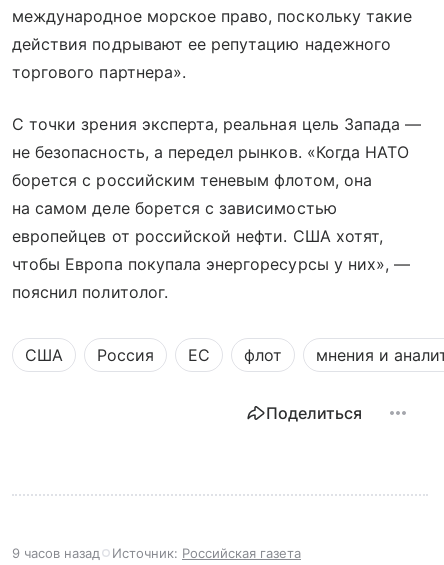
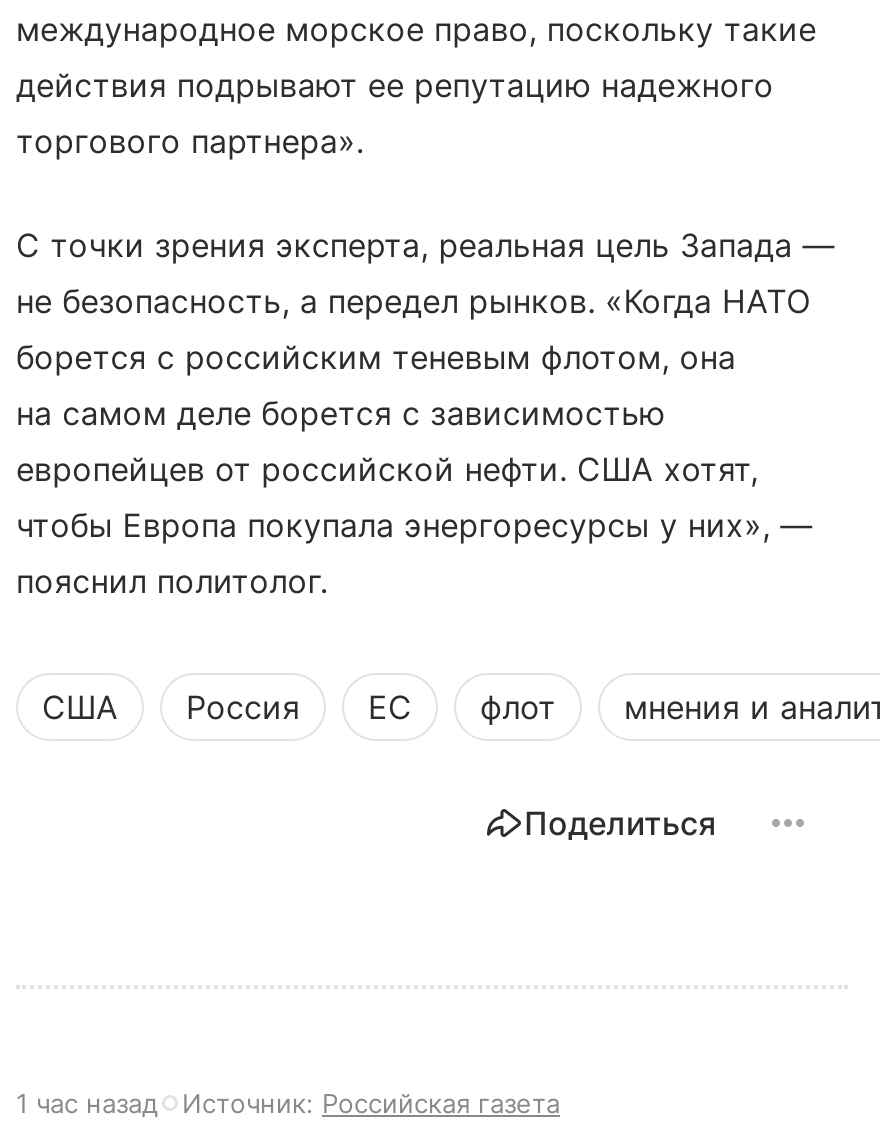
- 9 часов назад Источник: Российская газета
+ 1 час назад Источник: Российская газета
